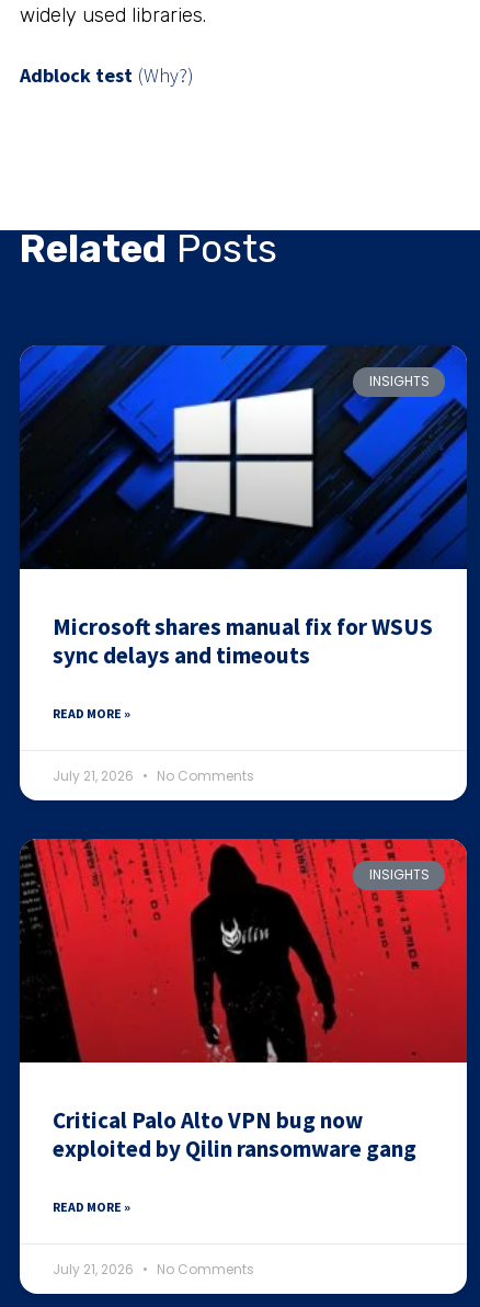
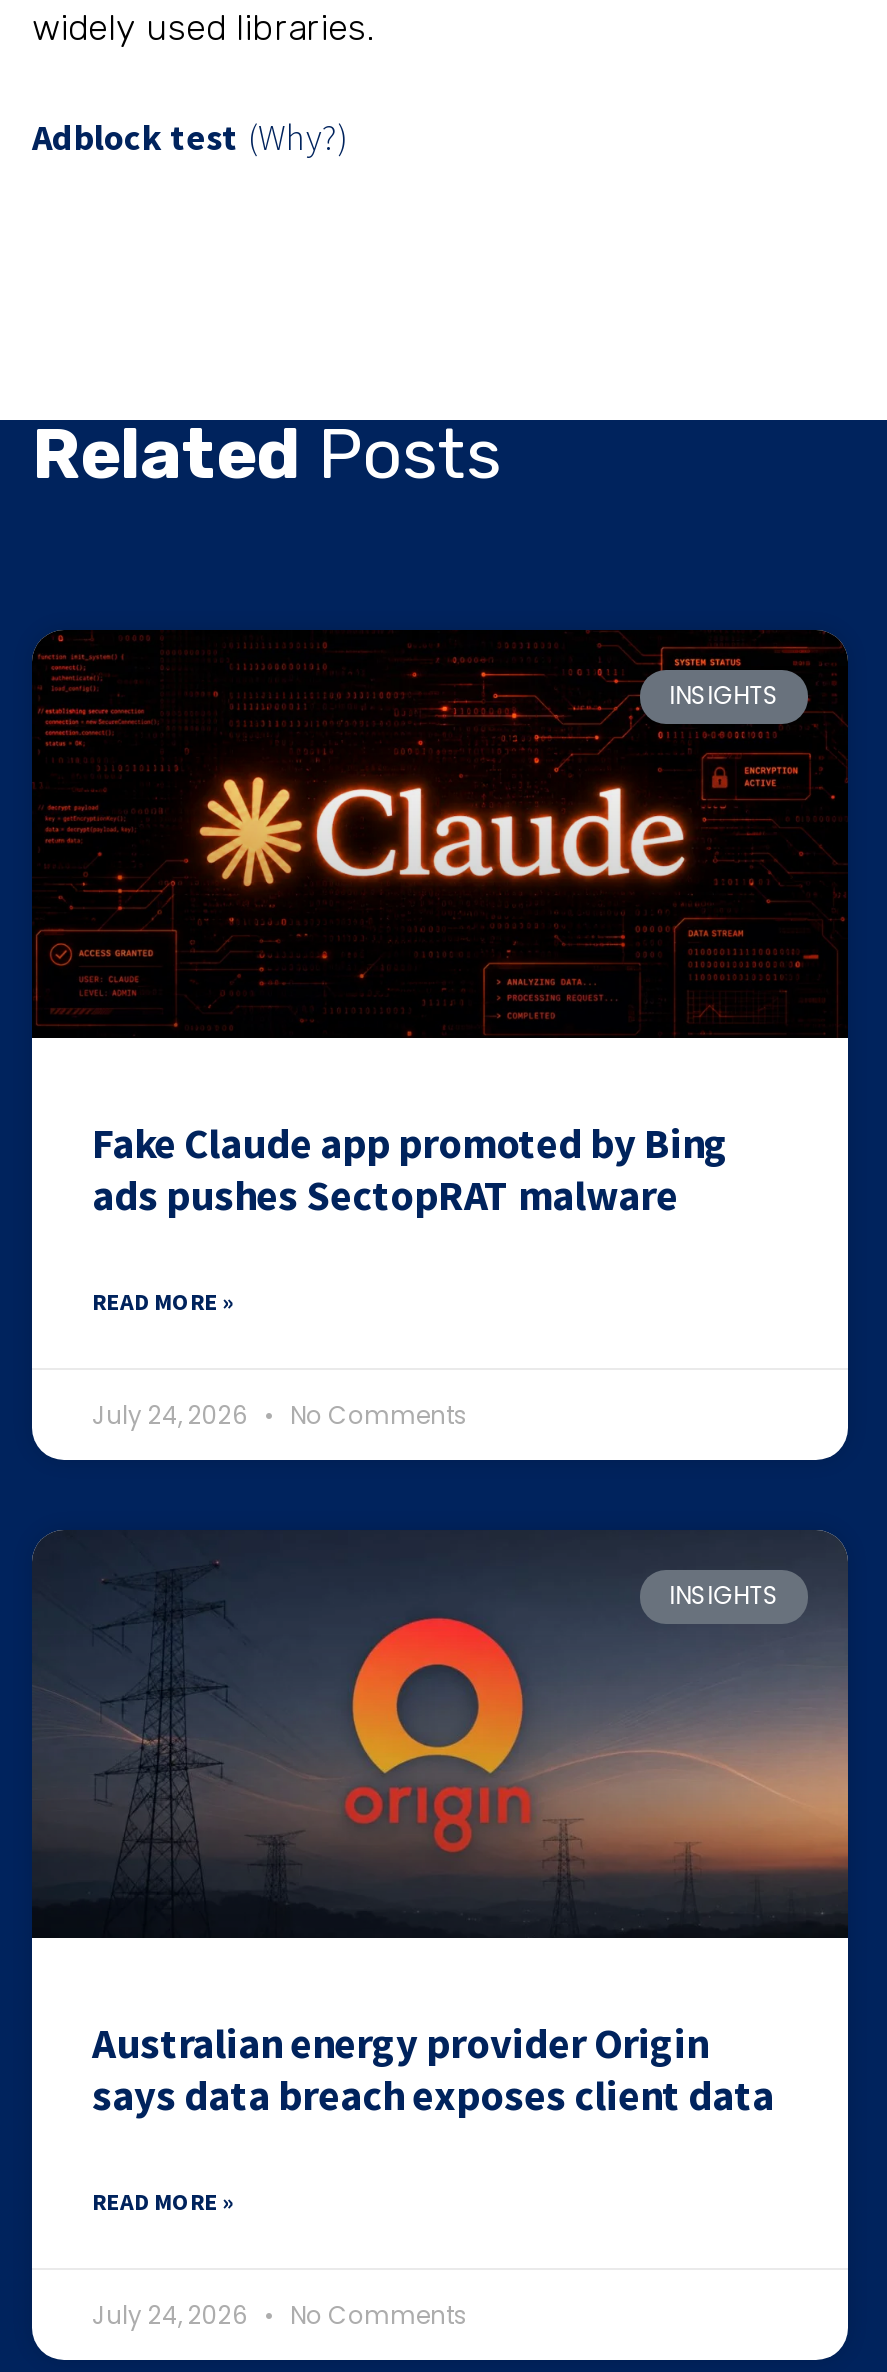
- [image]
- Microsoft shares manual fix for WSUS
- sync delays and timeouts
+ [image]
+ Fake Claude app promoted by Bing
+ ads pushes SectopRAT malware

- July 21, 2026 No Comments
+ July 24, 2026 No Comments

- [image]
- Critical Palo Alto VPN bug now
- exploited by Qilin ransomware gang
+ [image]
+ Australian energy provider Origin
+ says data breach exposes client data

- July 21, 2026 No Comments
+ July 24, 2026 No Comments
